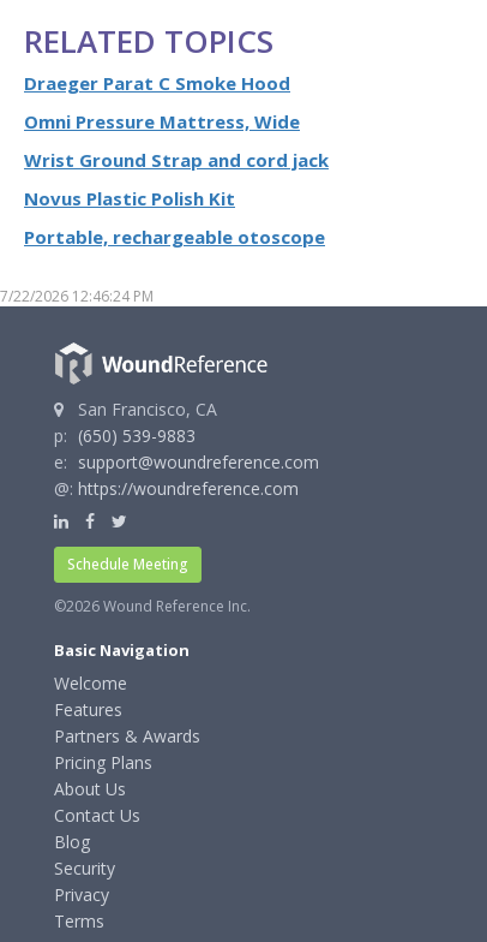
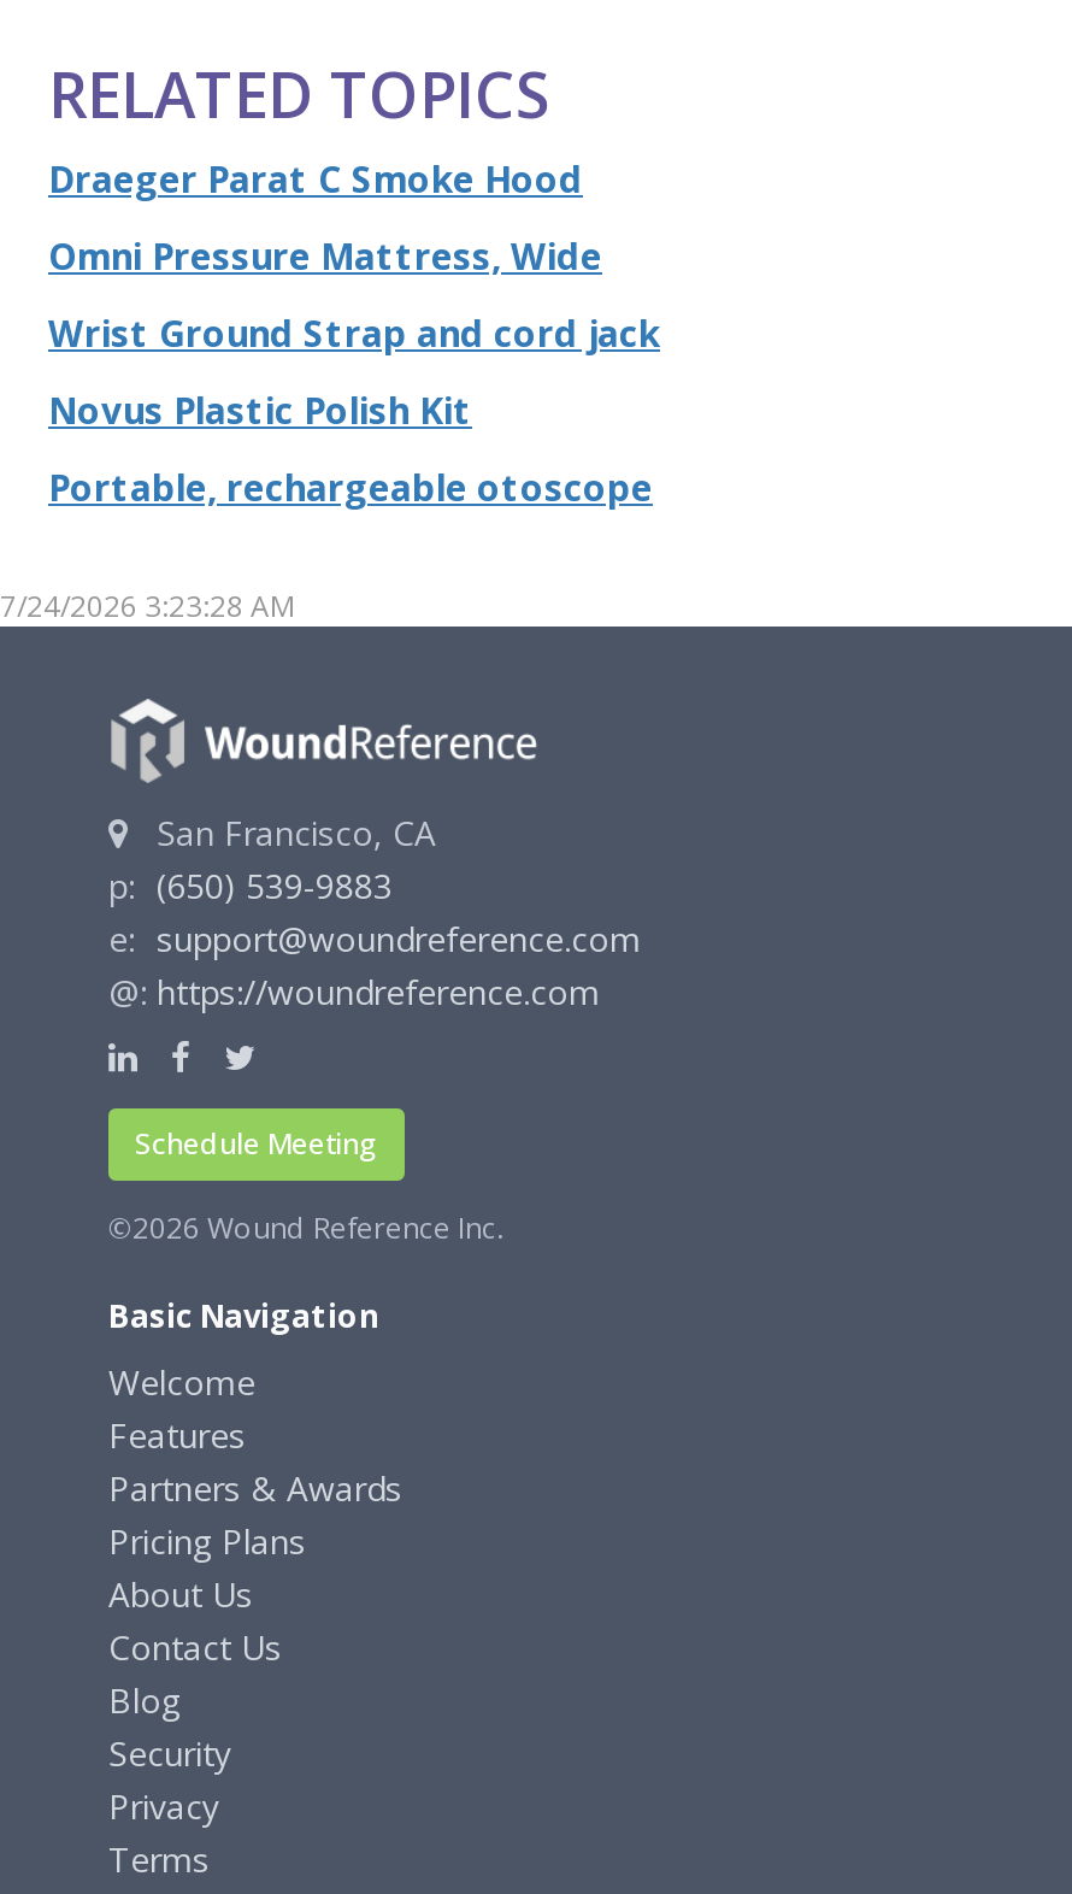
- 7/22/2026 12:46:24 PM
+ 7/24/2026 3:23:28 AM
